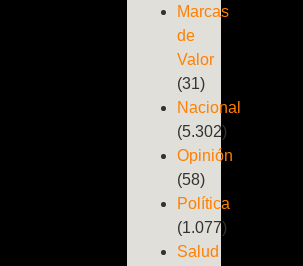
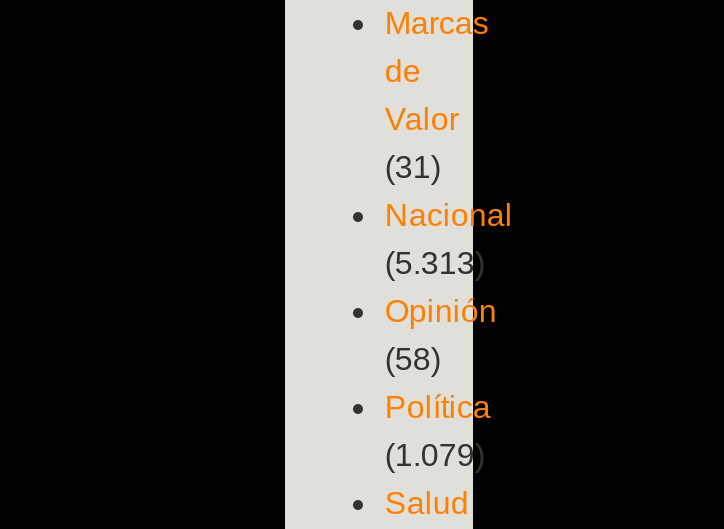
- (5.302)
+ (5.313)

- (1.077)
+ (1.079)
